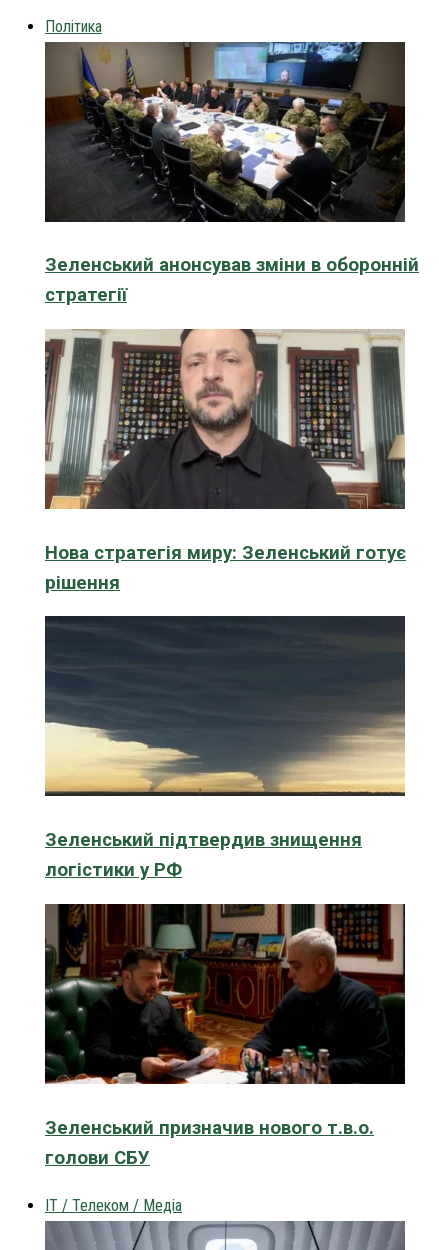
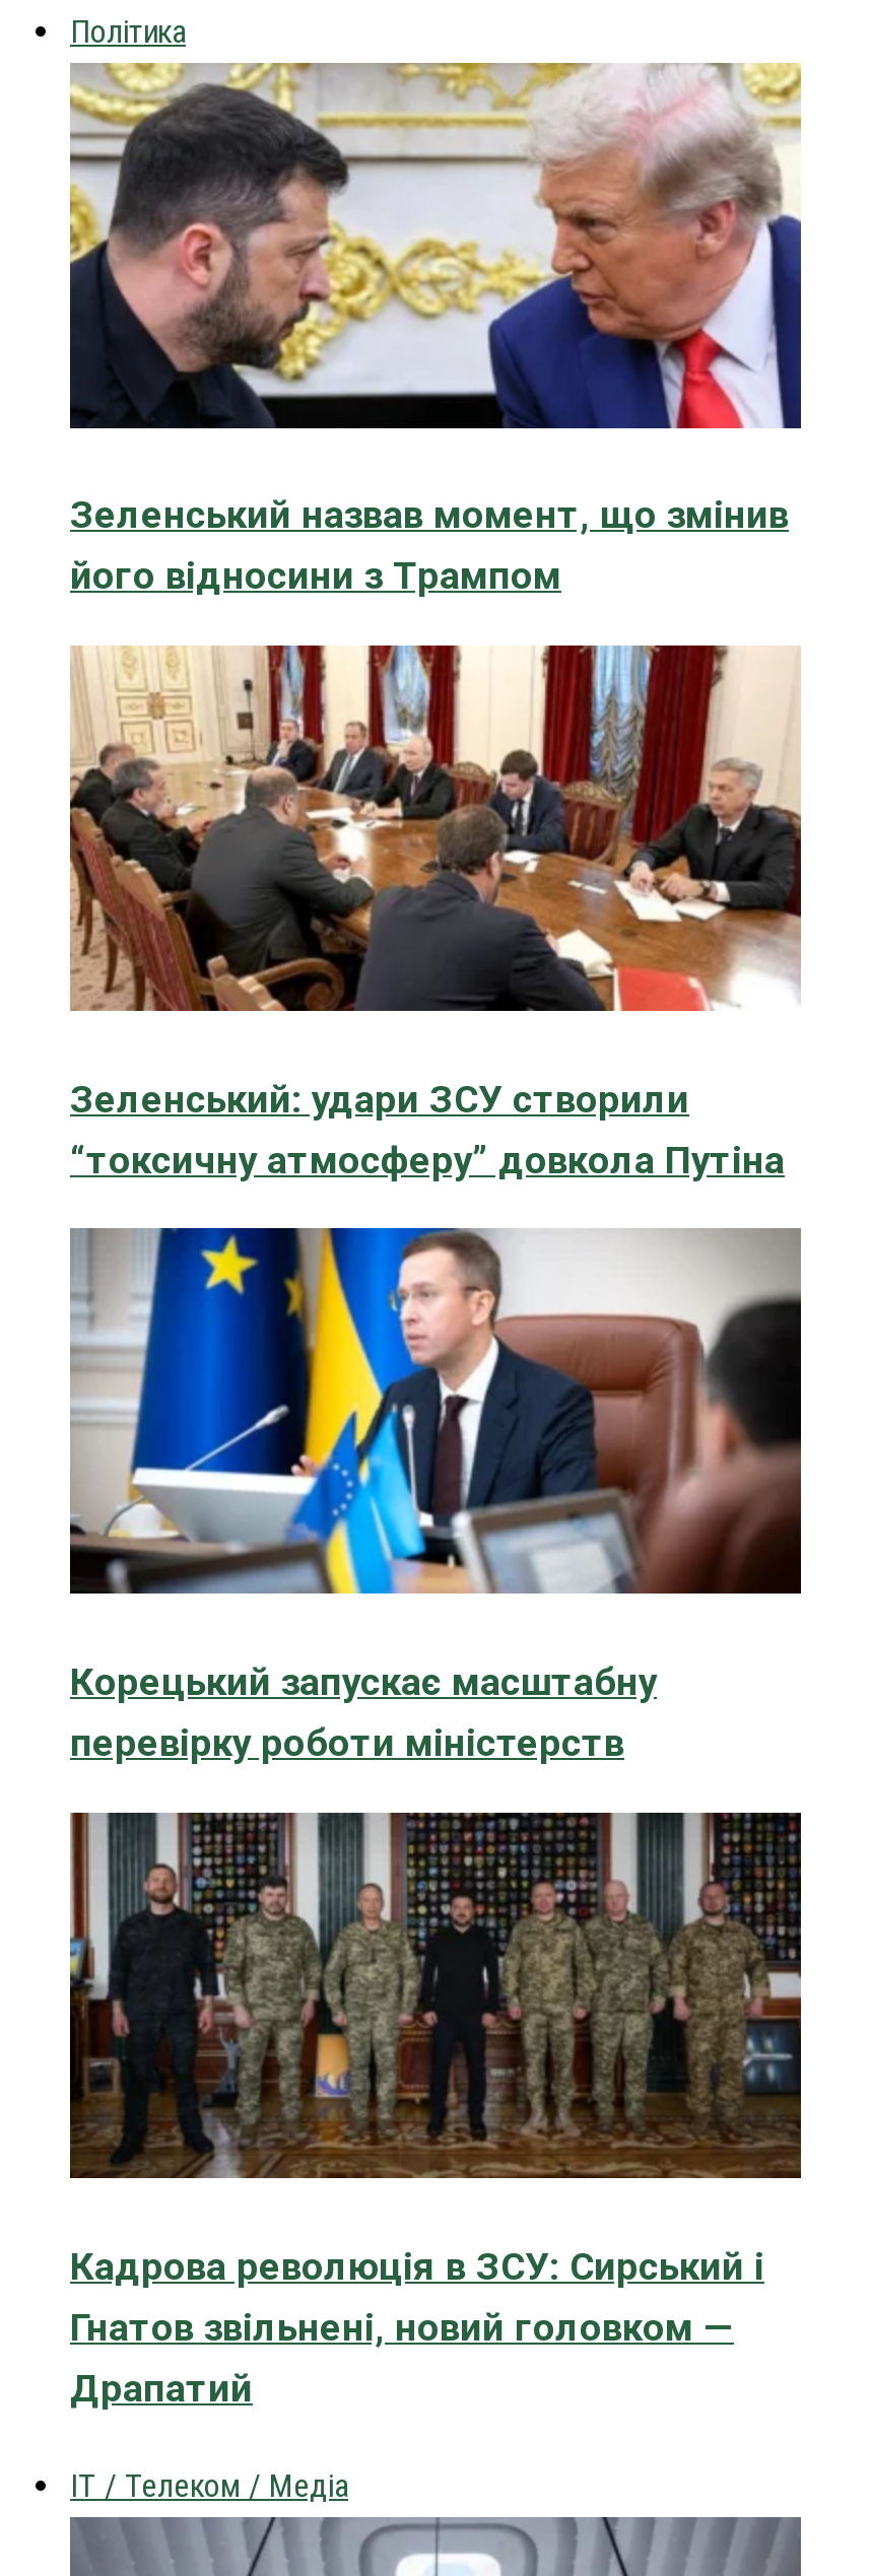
- [image]
- Зеленський анонсував зміни в оборонній
- стратегії
+ [image]
+ Зеленський назвав момент, що змінив
+ його відносини з Трампом

- [image]
- Нова стратегія миру: Зеленський готує
- рішення
+ [image]
+ Зеленський: удари ЗСУ створили
+ “токсичну атмосферу” довкола Путіна

- [image]
- Зеленський підтвердив знищення
- логістики у РФ
+ [image]
+ Корецький запускає масштабну
+ перевірку роботи міністерств

- [image]
- Зеленський призначив нового т.в.о.
- голови СБУ
+ [image]
+ Кадрова революція в ЗСУ: Сирський і
+ Гнатов звільнені, новий головком —
+ Драпатий
